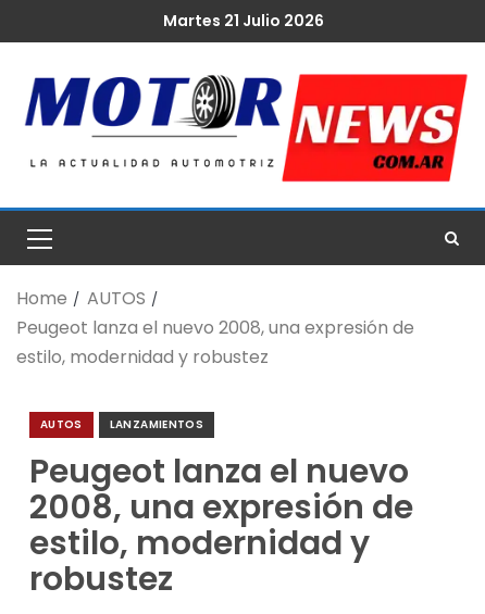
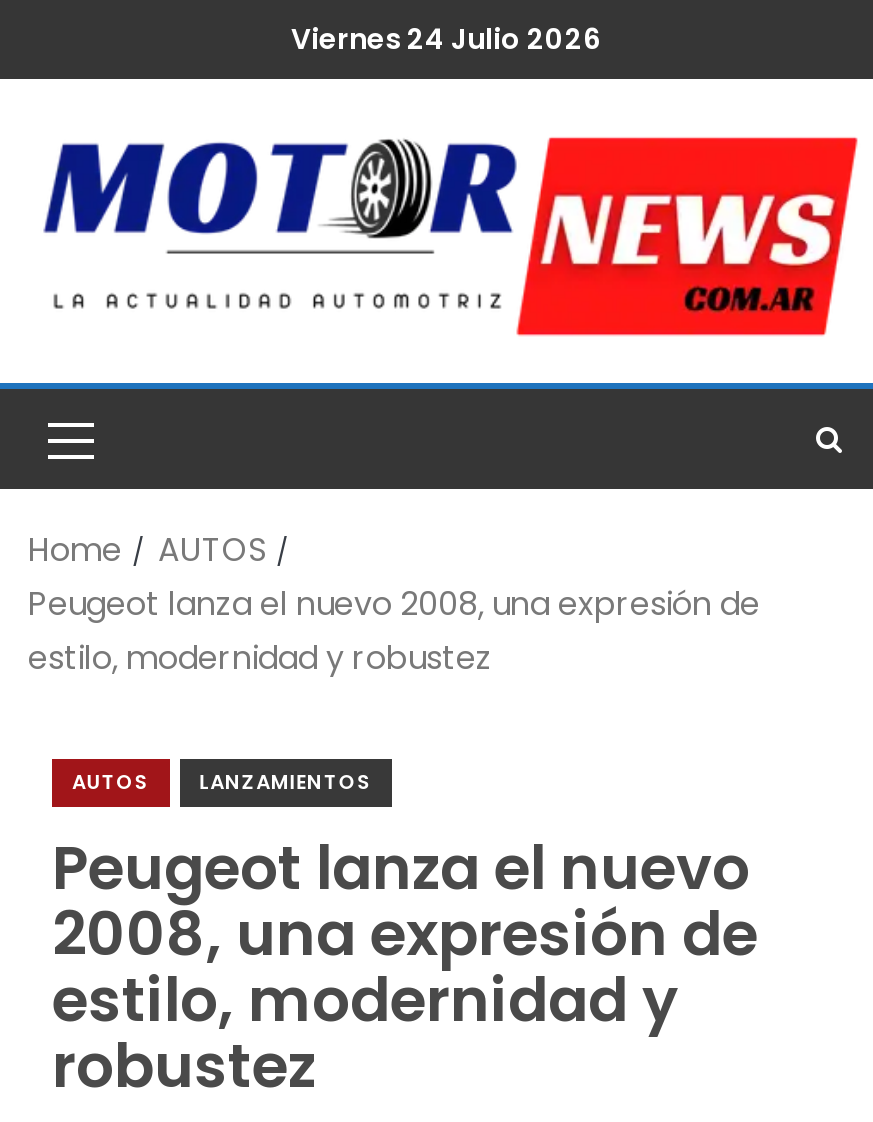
- Martes 21 Julio 2026
+ Viernes 24 Julio 2026
